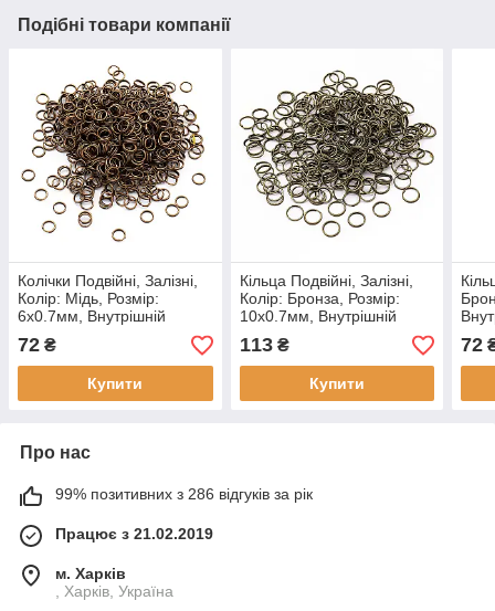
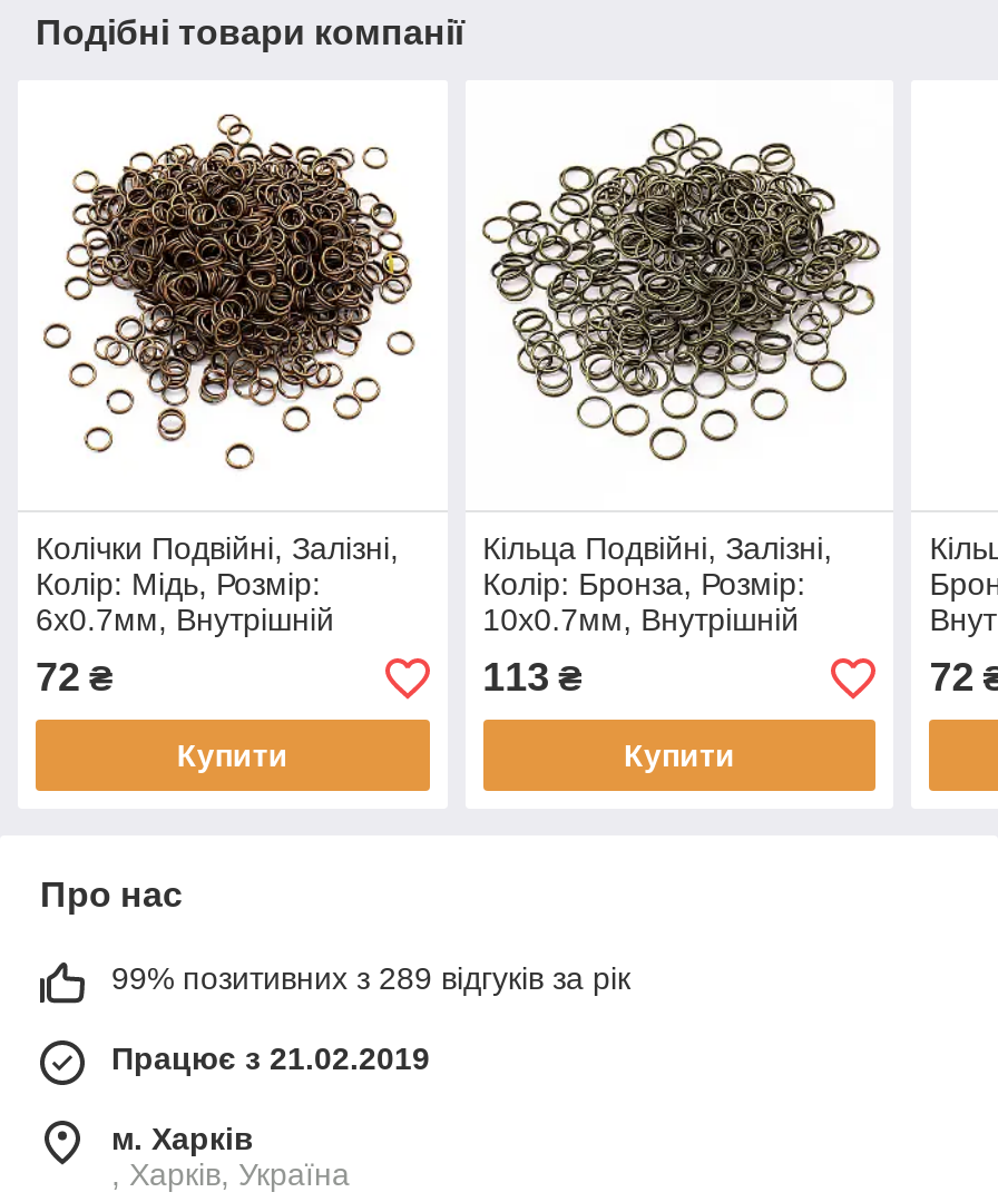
- 99% позитивних з 286 відгуків за рік
+ 99% позитивних з 289 відгуків за рік
